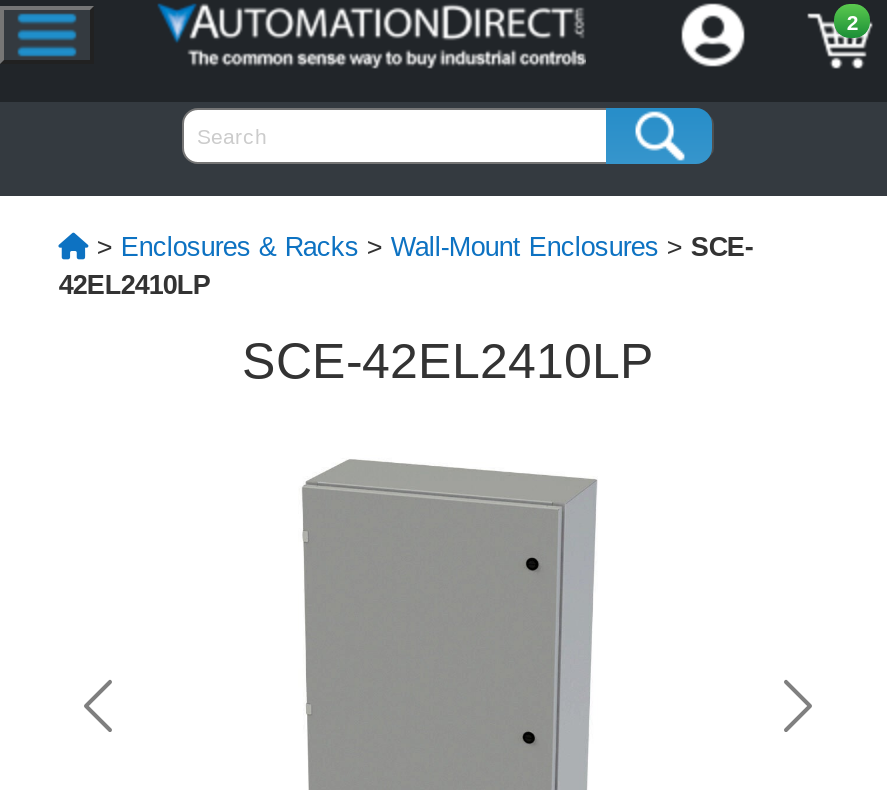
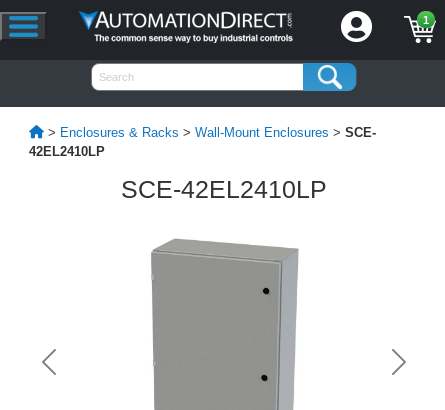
- 2
+ 1
